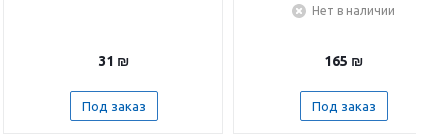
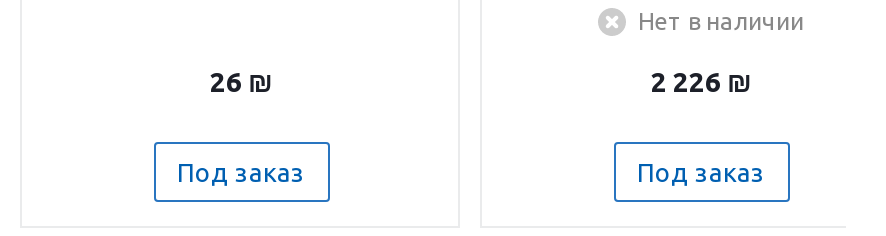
- 31 ₪
+ 26 ₪

- 165 ₪
+ 2 226 ₪
